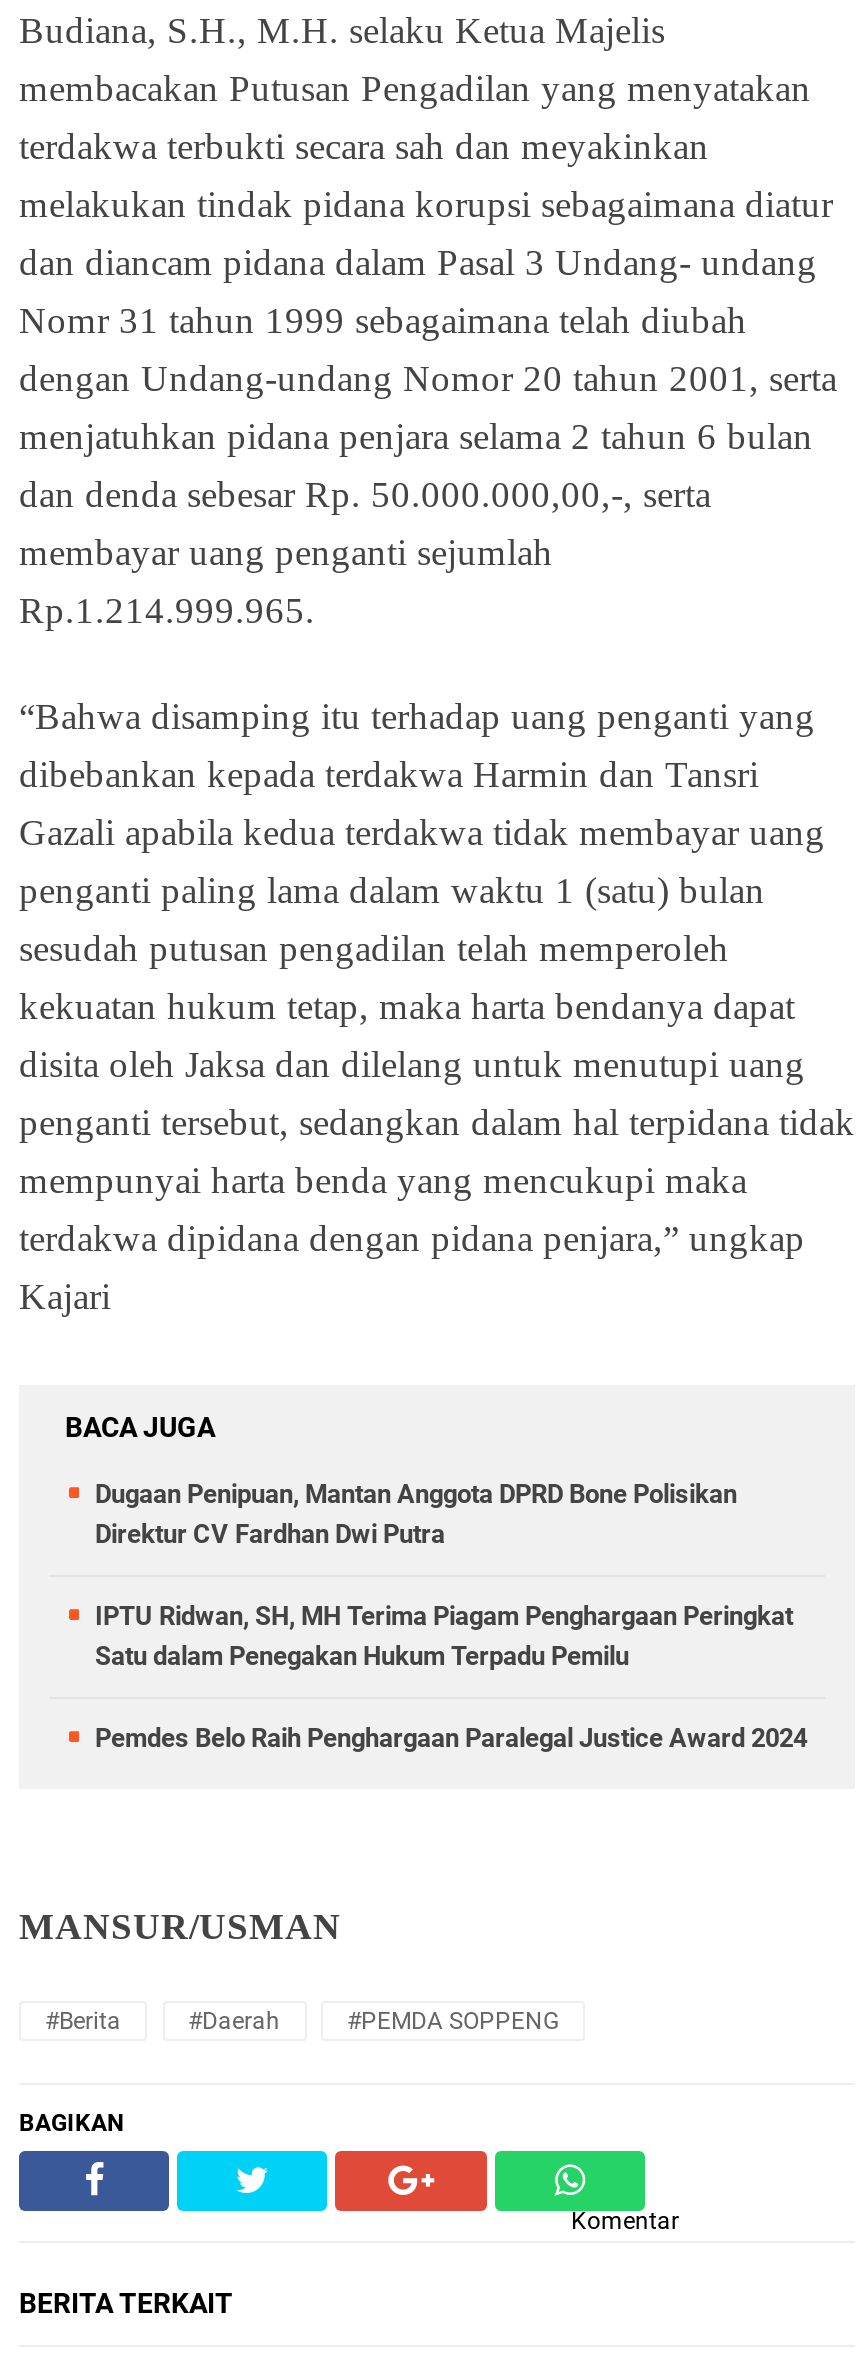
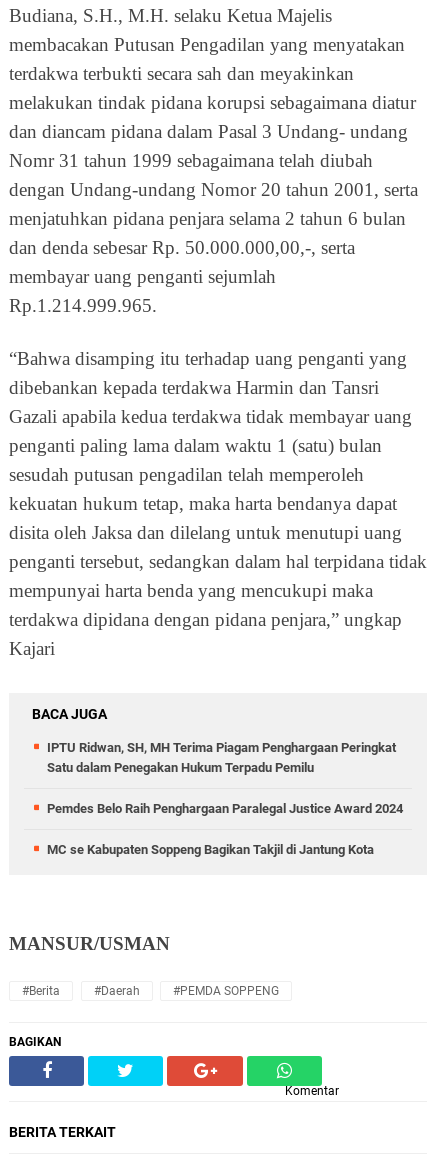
- Dugaan Penipuan, Mantan Anggota DPRD Bone Polisikan
- Direktur CV Fardhan Dwi Putra

moved up: IPTU Ridwan, SH, MH Terima Piagam Penghargaan Peringkat | Satu dalam Penegakan Hukum Terpadu Pemilu | Pemdes Belo Raih Penghargaan Paralegal Justice Award 2024

+ MC se Kabupaten Soppeng Bagikan Takjil di Jantung Kota
